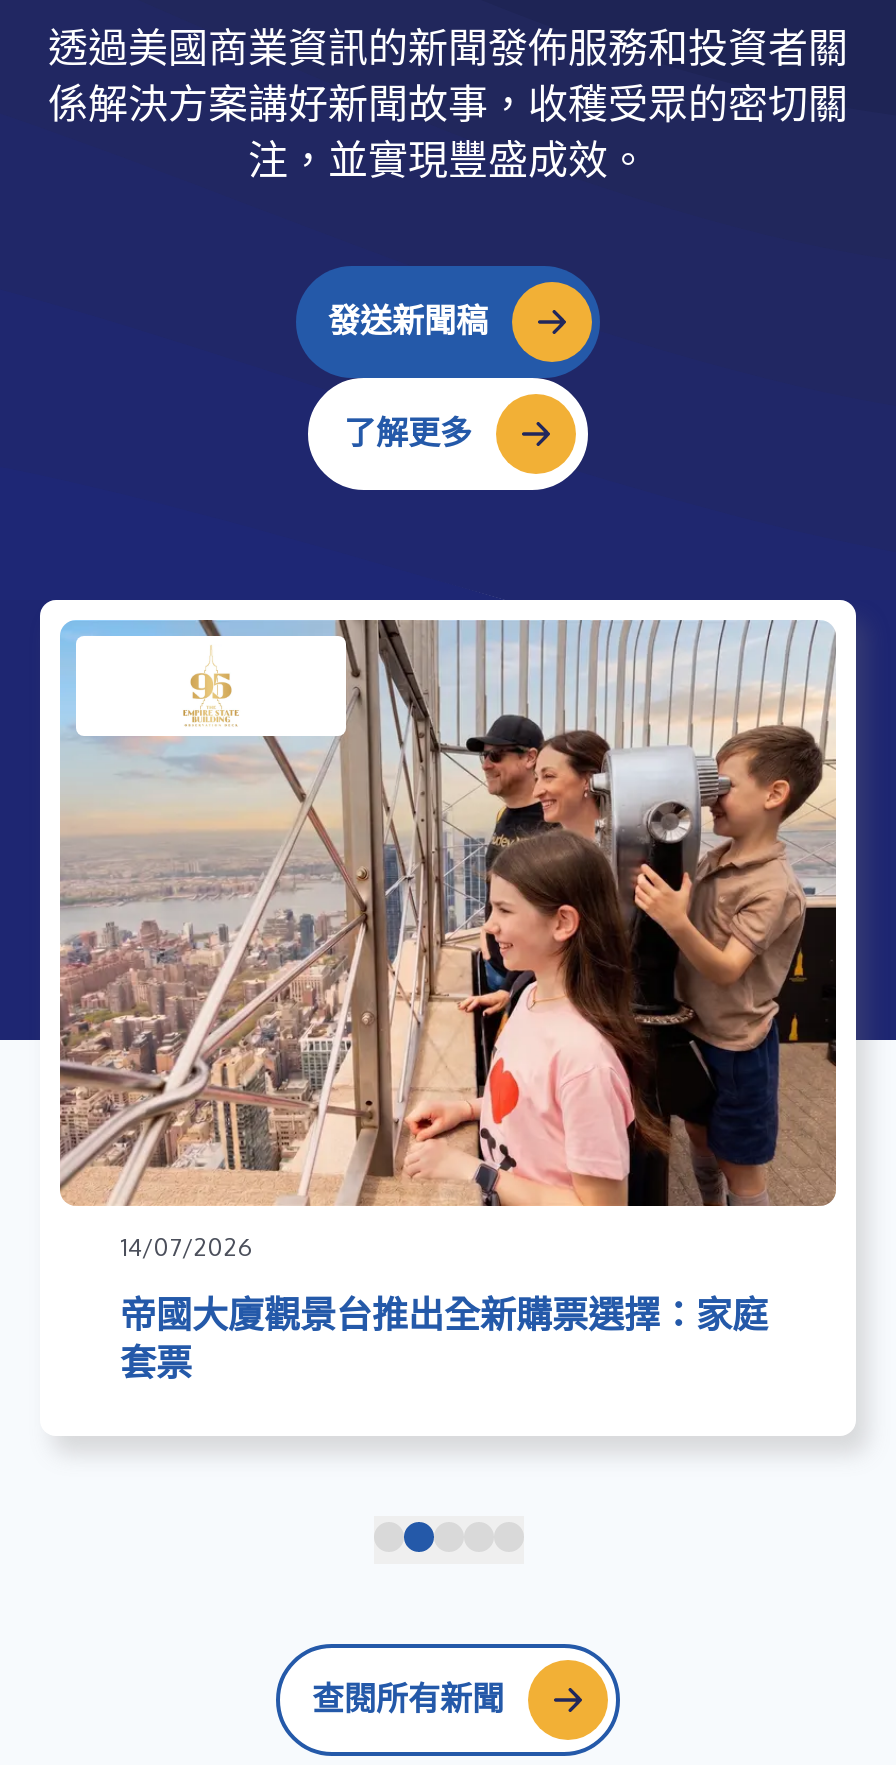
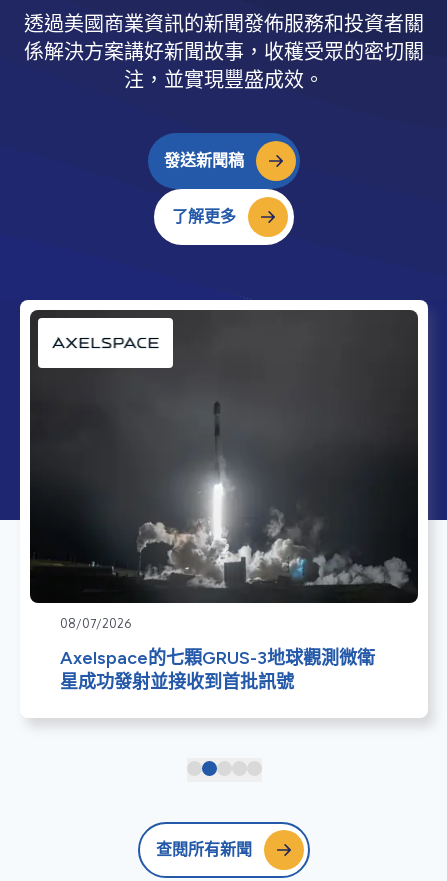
- [image]
- 14/07/2026
+ [image]
+ 08/07/2026

- 帝國大廈觀景台推出全新購票選擇：家庭
- 套票
+ Axelspace的七顆GRUS-3地球觀測微衛
+ 星成功發射並接收到首批訊號
